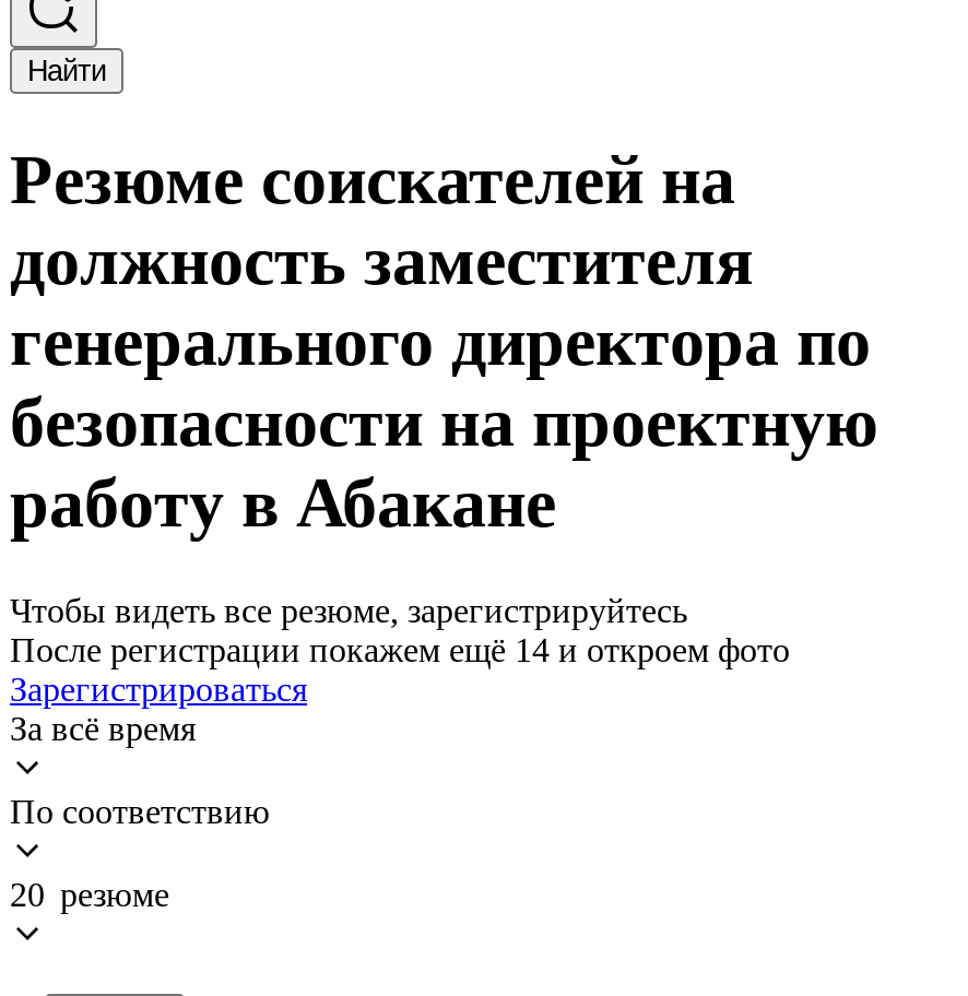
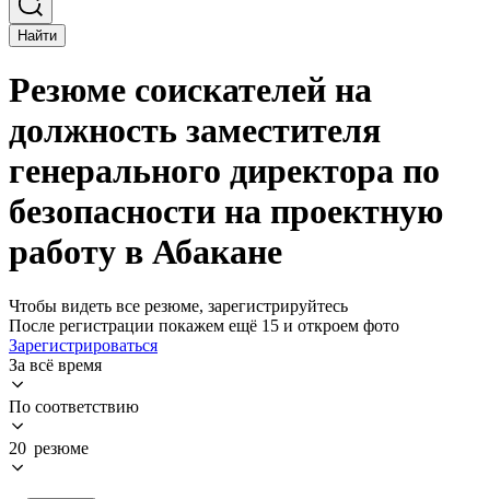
- После регистрации покажем ещё 14 и откроем фото
+ После регистрации покажем ещё 15 и откроем фото
